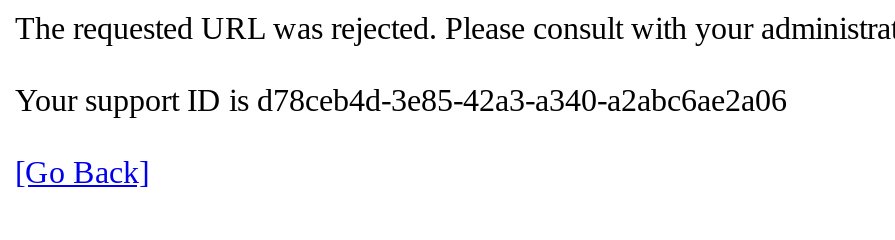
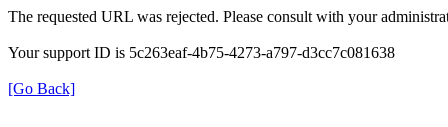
- Your support ID is d78ceb4d-3e85-42a3-a340-a2abc6ae2a06
+ Your support ID is 5c263eaf-4b75-4273-a797-d3cc7c081638
